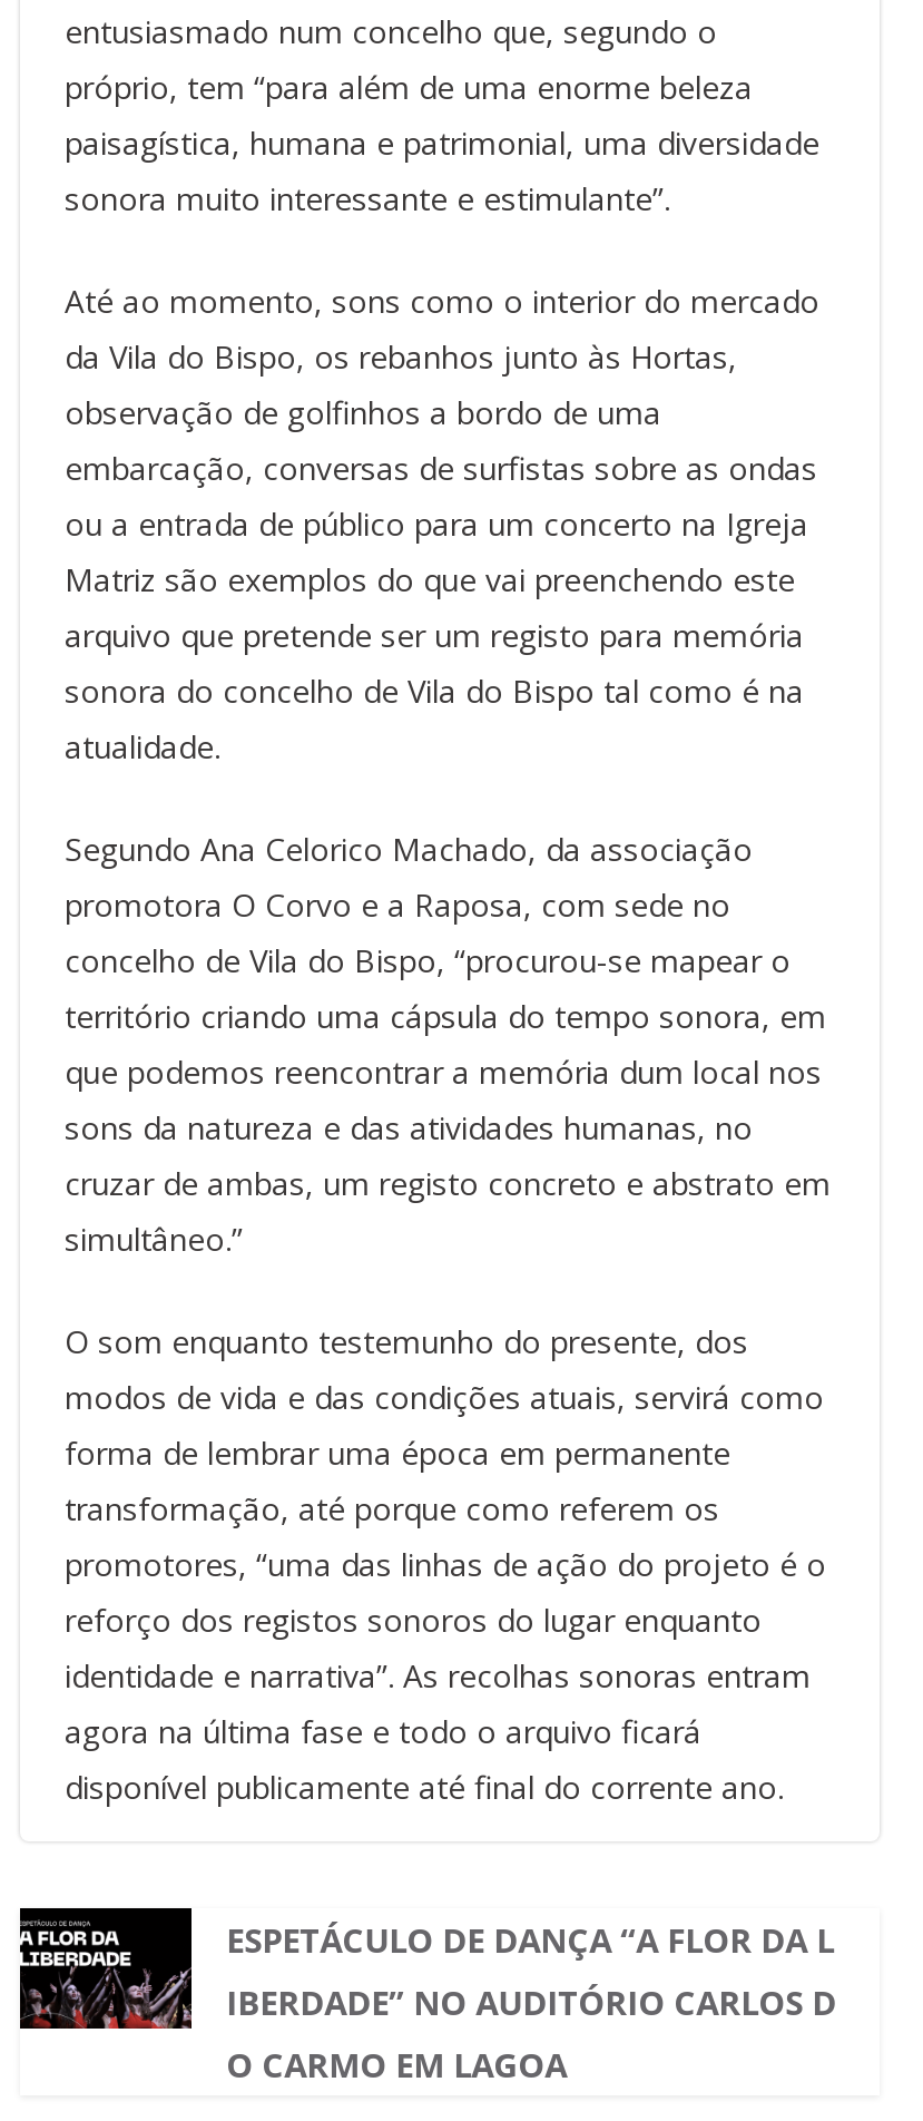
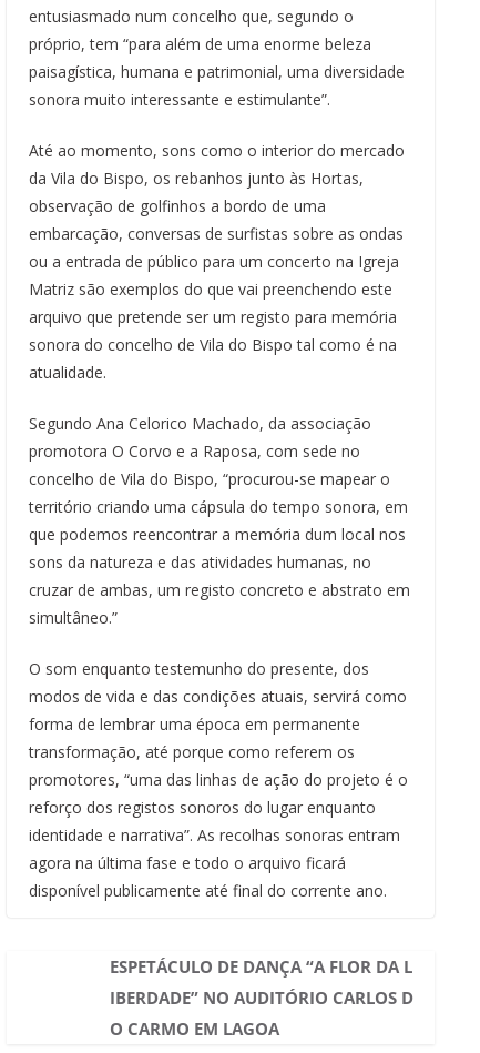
- [image]
